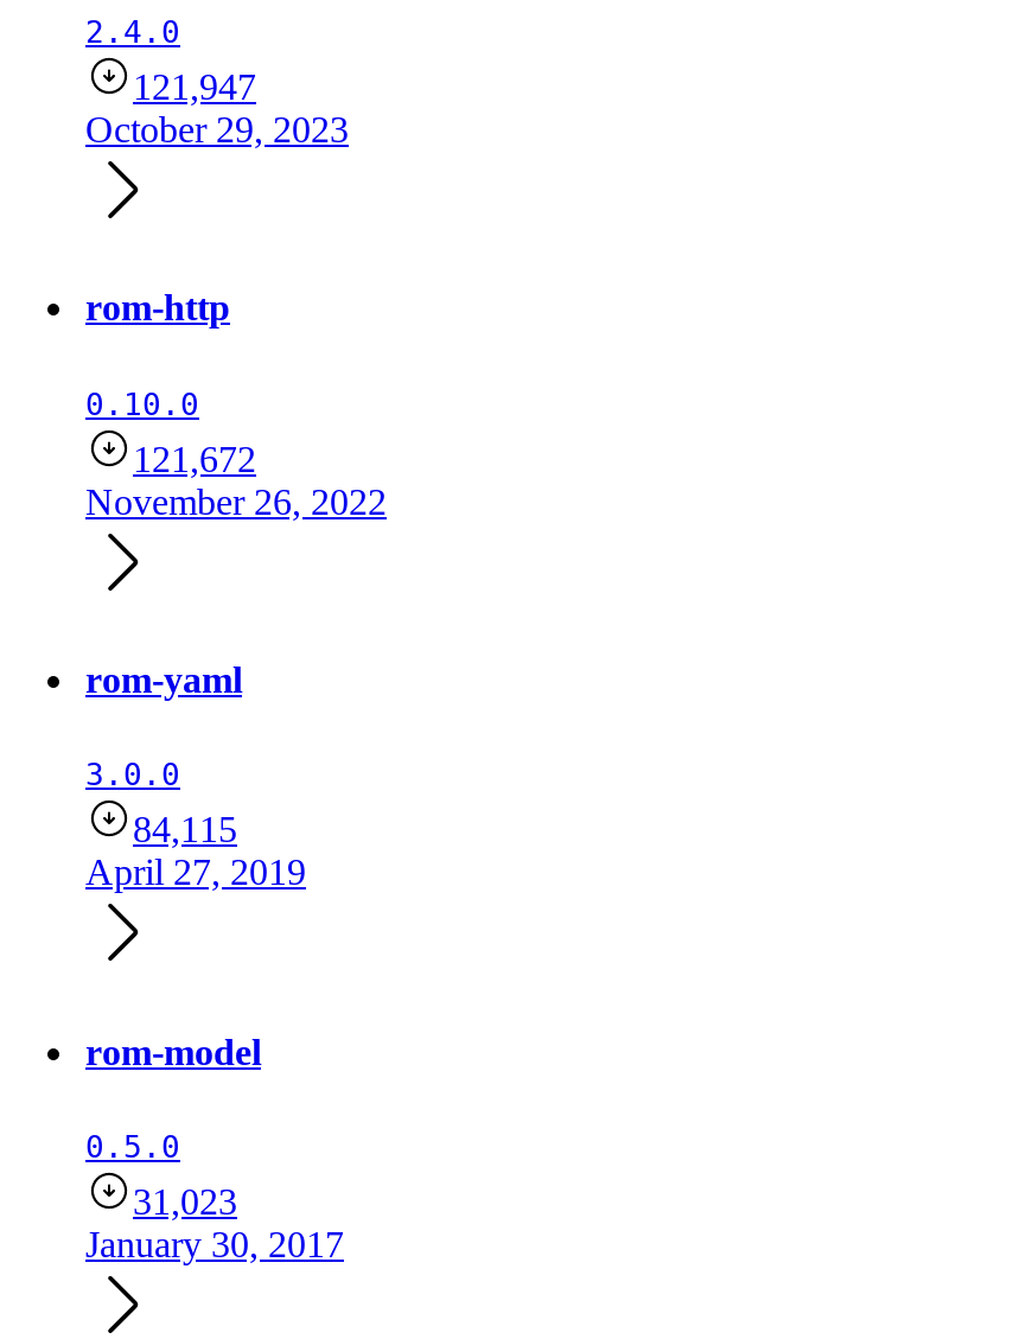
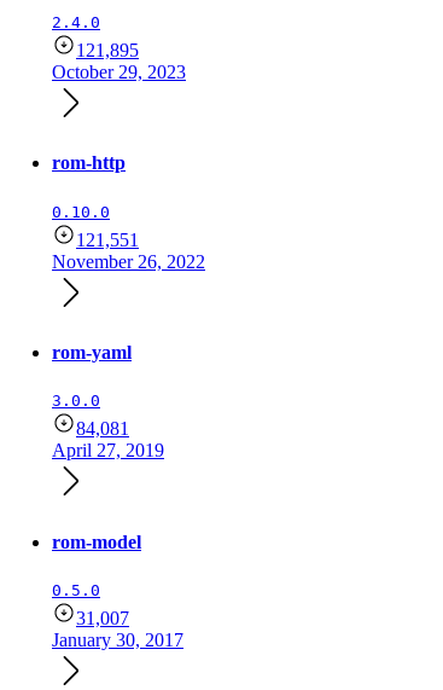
- 121,947
+ 121,895

- 121,672
+ 121,551

- 84,115
+ 84,081

- 31,023
+ 31,007
